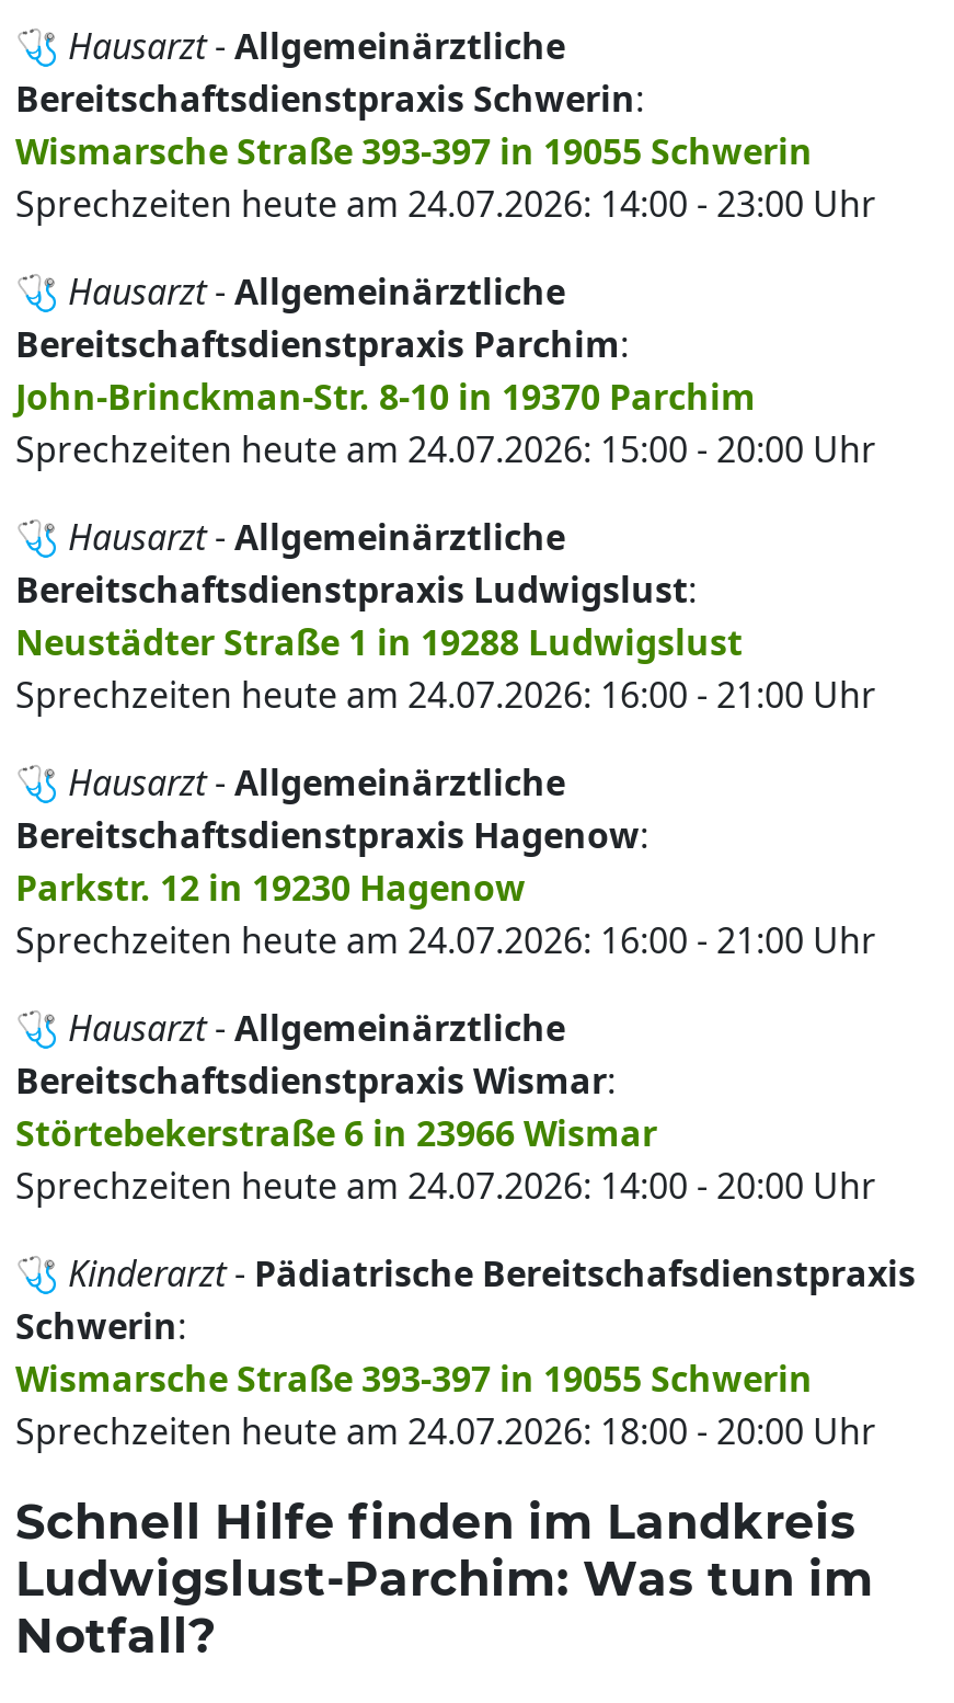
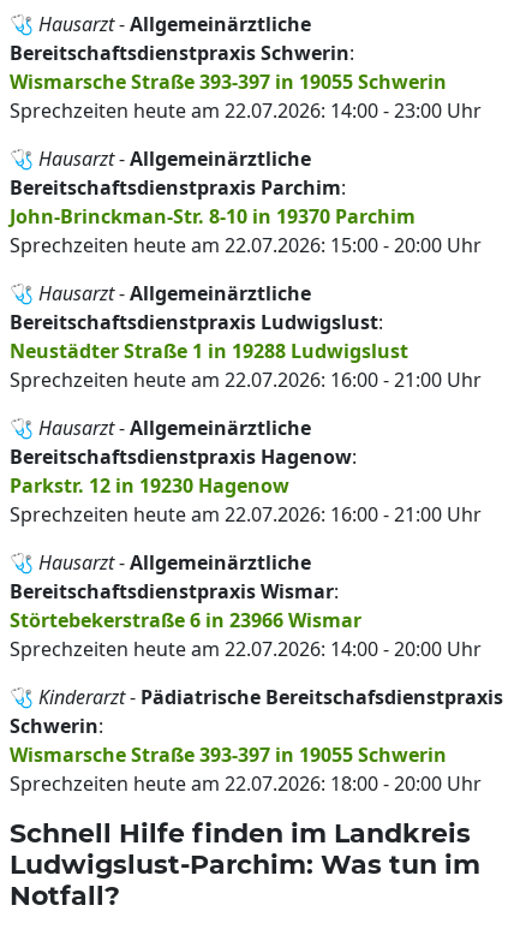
- Sprechzeiten heute am 24.07.2026: 14:00 - 23:00 Uhr
+ Sprechzeiten heute am 22.07.2026: 14:00 - 23:00 Uhr

- Sprechzeiten heute am 24.07.2026: 15:00 - 20:00 Uhr
+ Sprechzeiten heute am 22.07.2026: 15:00 - 20:00 Uhr

- Sprechzeiten heute am 24.07.2026: 16:00 - 21:00 Uhr
+ Sprechzeiten heute am 22.07.2026: 16:00 - 21:00 Uhr

- Sprechzeiten heute am 24.07.2026: 16:00 - 21:00 Uhr
+ Sprechzeiten heute am 22.07.2026: 16:00 - 21:00 Uhr

- Sprechzeiten heute am 24.07.2026: 14:00 - 20:00 Uhr
+ Sprechzeiten heute am 22.07.2026: 14:00 - 20:00 Uhr

- Sprechzeiten heute am 24.07.2026: 18:00 - 20:00 Uhr
+ Sprechzeiten heute am 22.07.2026: 18:00 - 20:00 Uhr
